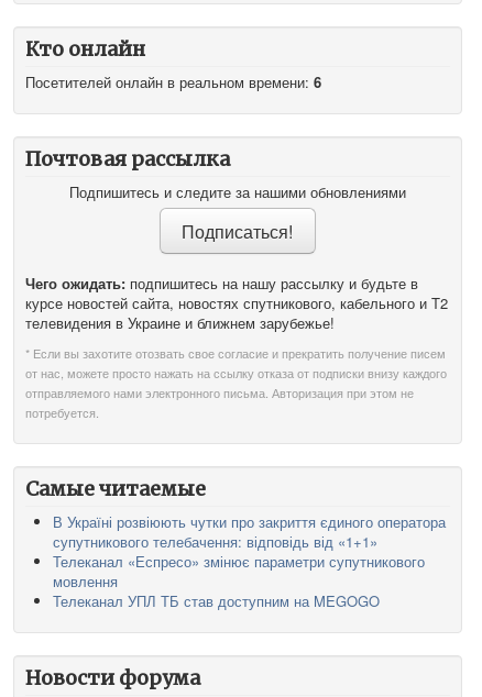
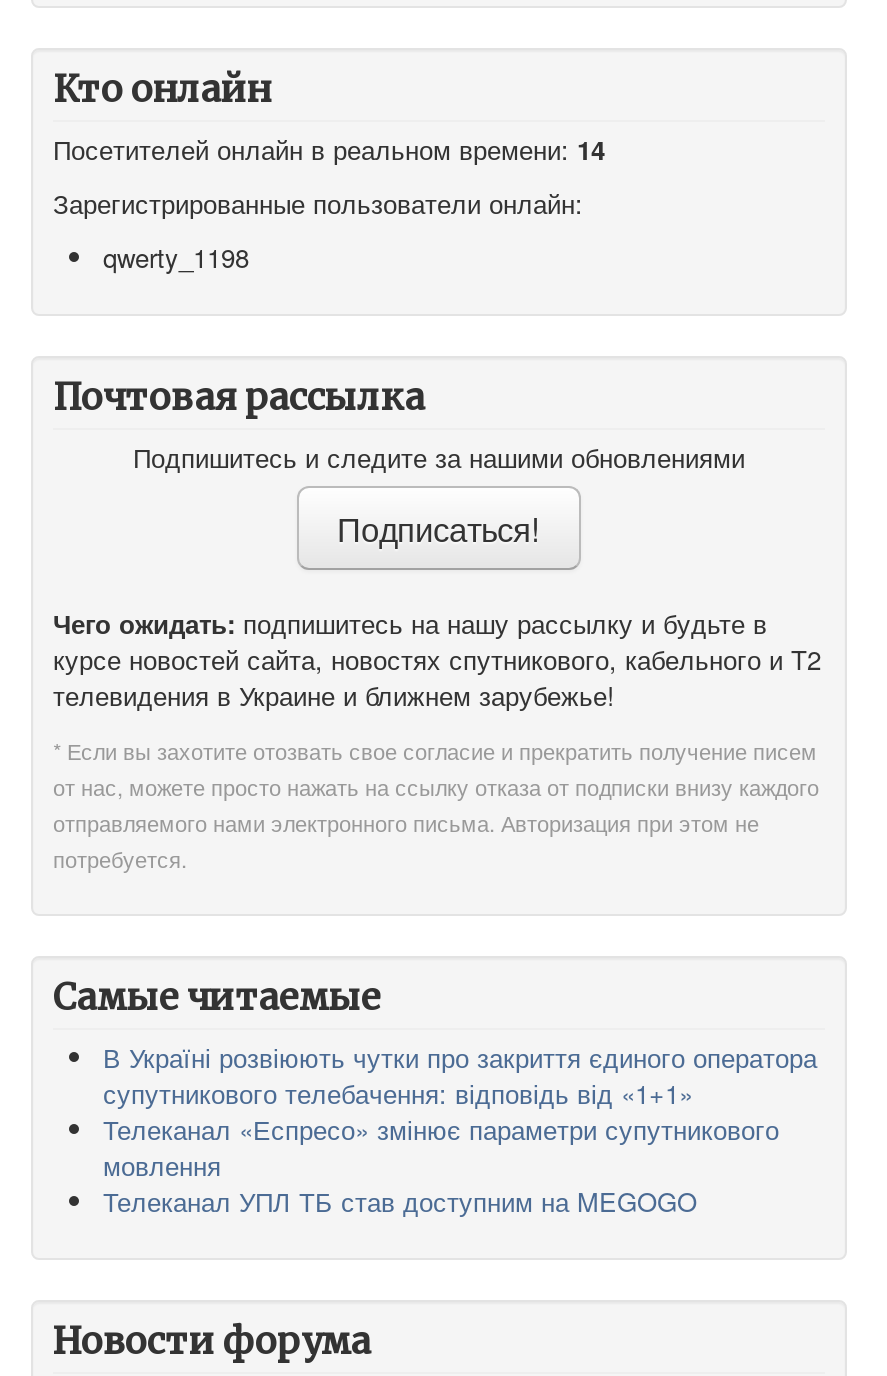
- Посетителей онлайн в реальном времени: 6
+ Посетителей онлайн в реальном времени: 14
+ Зарегистрированные пользователи онлайн:
+ qwerty_1198
